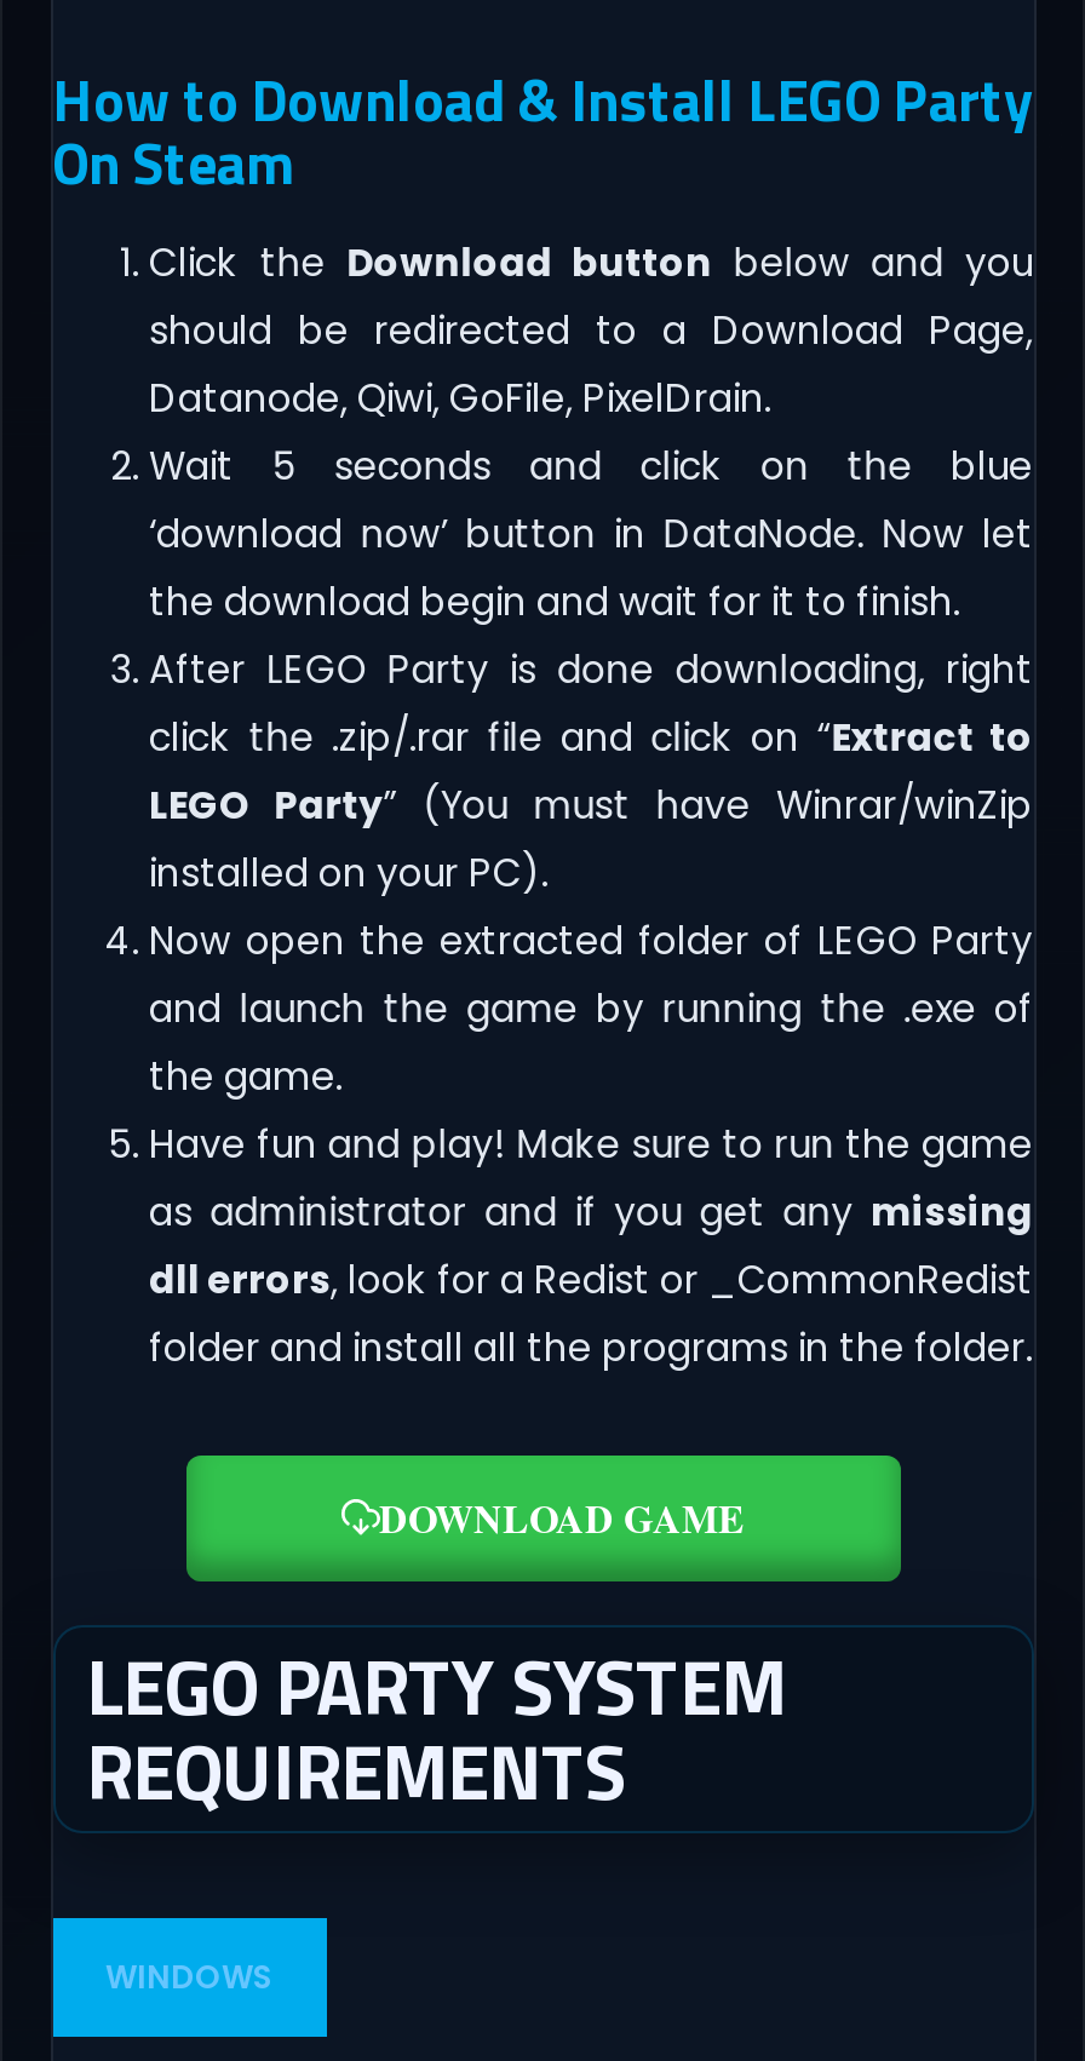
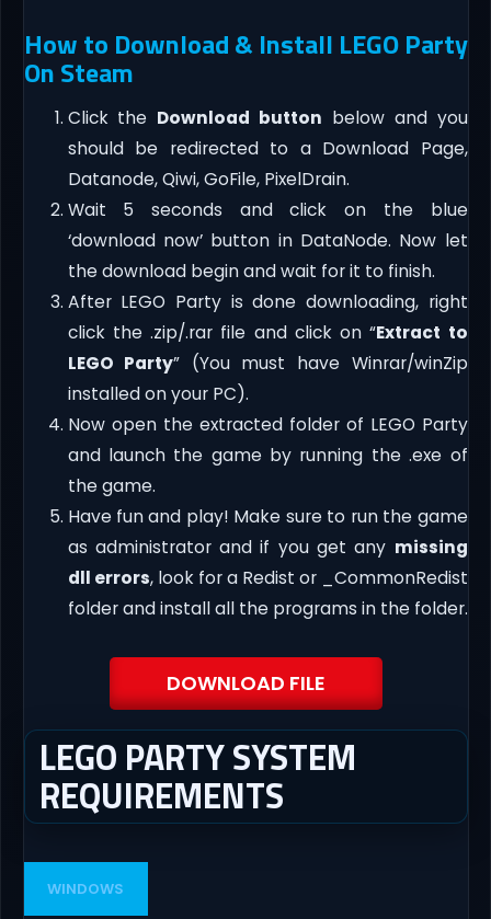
- DOWNLOAD GAME
+ DOWNLOAD FILE
